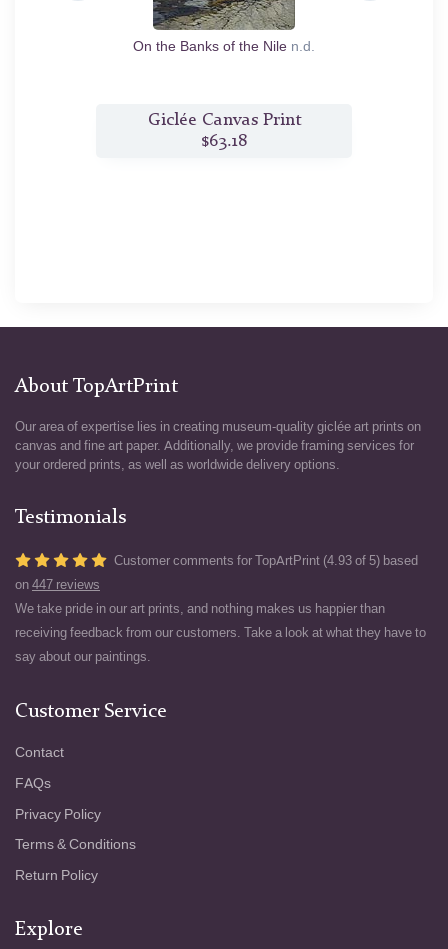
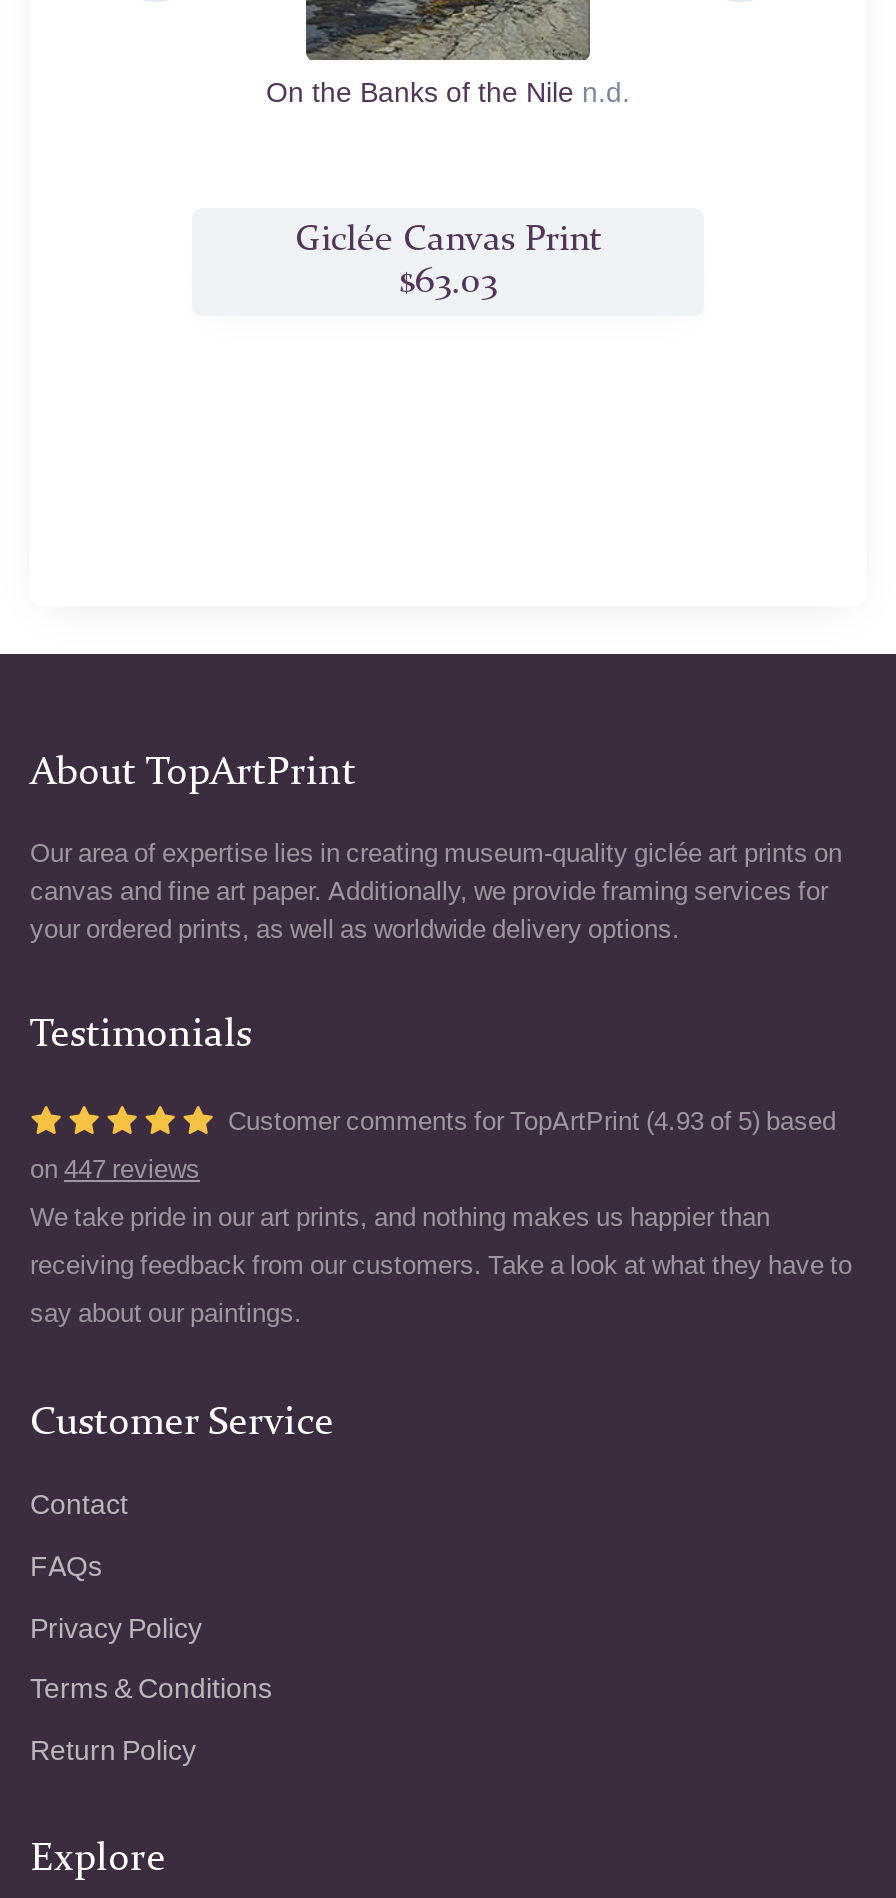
- $63.18
+ $63.03
